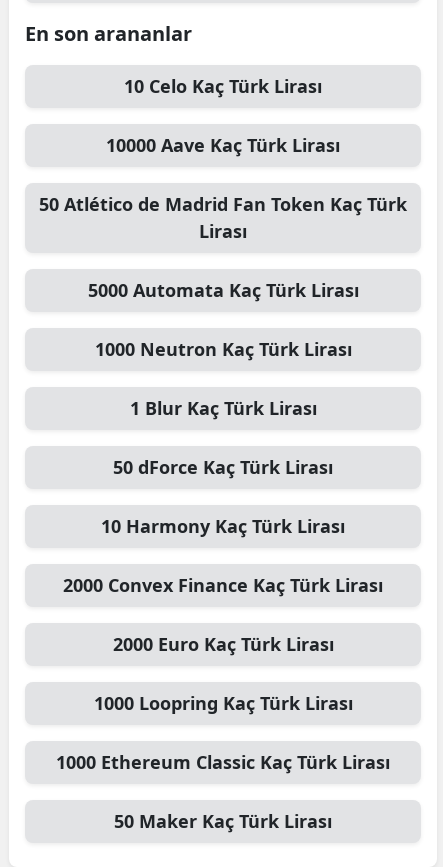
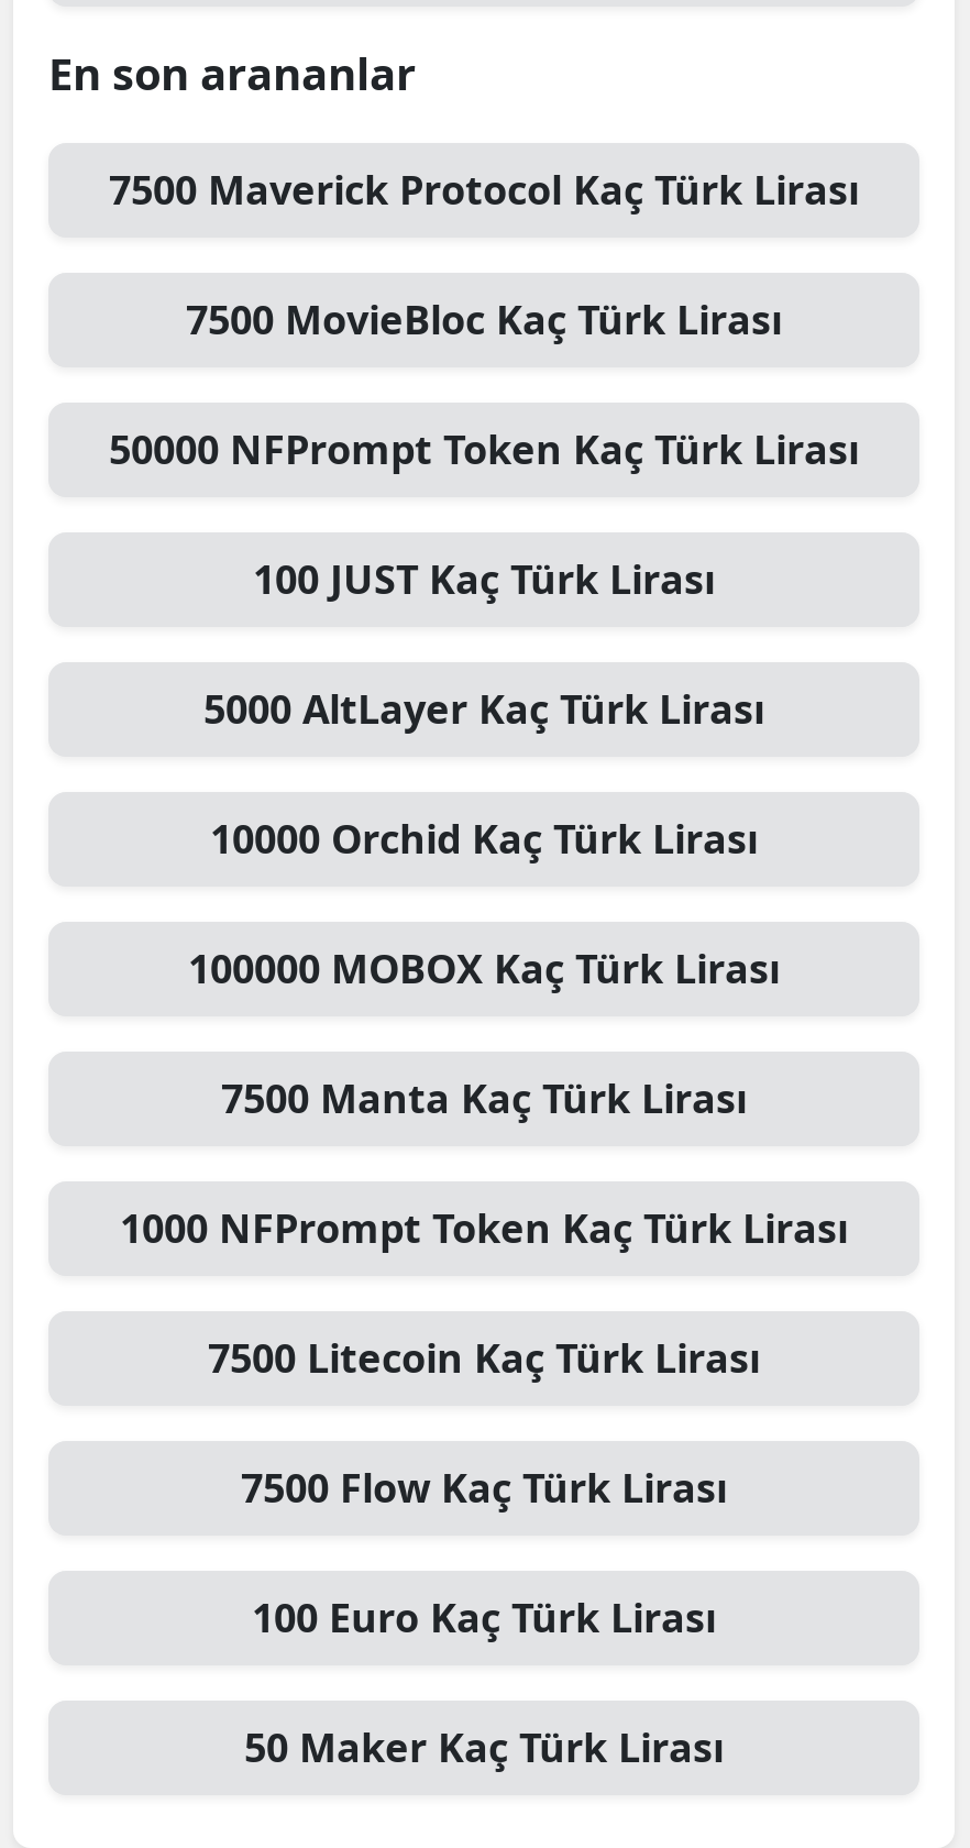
- 10 Celo Kaç Türk Lirası
+ 7500 Maverick Protocol Kaç Türk Lirası

- 10000 Aave Kaç Türk Lirası
+ 7500 MovieBloc Kaç Türk Lirası

- 50 Atlético de Madrid Fan Token Kaç Türk
- Lirası
+ 50000 NFPrompt Token Kaç Türk Lirası

- 5000 Automata Kaç Türk Lirası
+ 100 JUST Kaç Türk Lirası

- 1000 Neutron Kaç Türk Lirası
+ 5000 AltLayer Kaç Türk Lirası

- 1 Blur Kaç Türk Lirası
+ 10000 Orchid Kaç Türk Lirası

- 50 dForce Kaç Türk Lirası
+ 100000 MOBOX Kaç Türk Lirası

- 10 Harmony Kaç Türk Lirası
+ 7500 Manta Kaç Türk Lirası

- 2000 Convex Finance Kaç Türk Lirası
+ 1000 NFPrompt Token Kaç Türk Lirası

- 2000 Euro Kaç Türk Lirası
+ 7500 Litecoin Kaç Türk Lirası

- 1000 Loopring Kaç Türk Lirası
+ 7500 Flow Kaç Türk Lirası

- 1000 Ethereum Classic Kaç Türk Lirası
+ 100 Euro Kaç Türk Lirası
